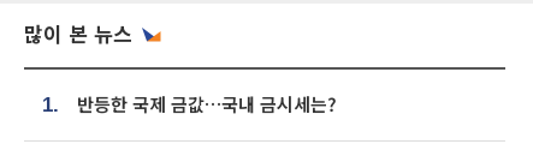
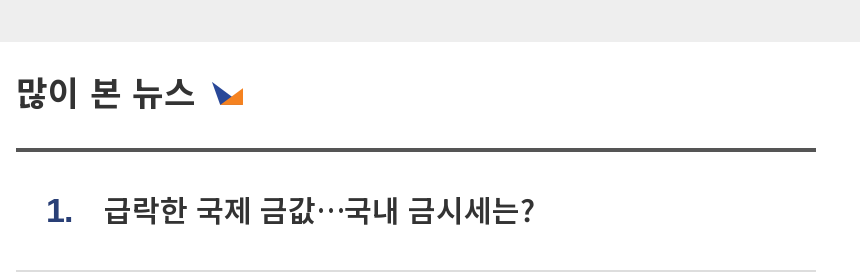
- 반등한 국제 금값…국내 금시세는?
+ 급락한 국제 금값…국내 금시세는?
